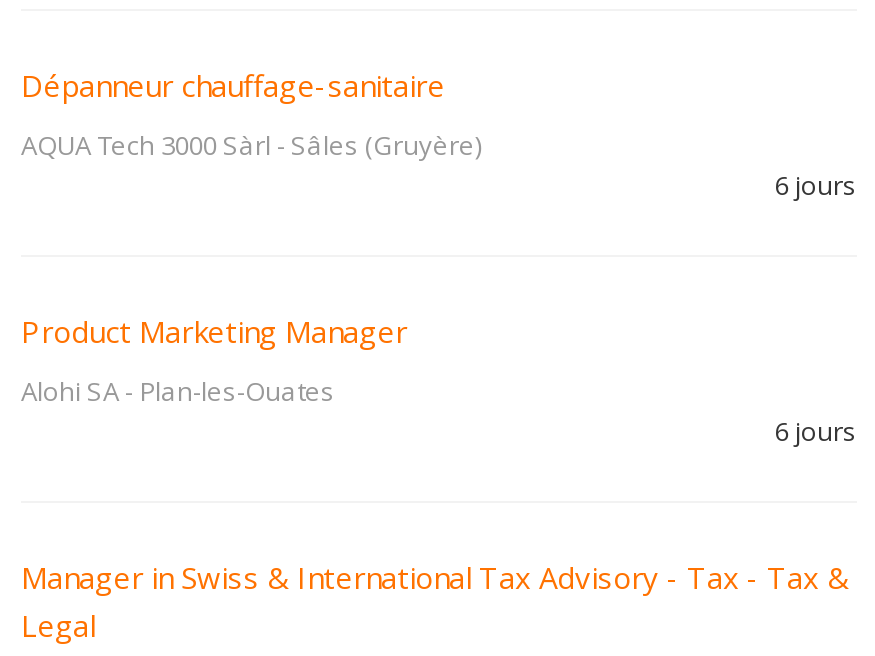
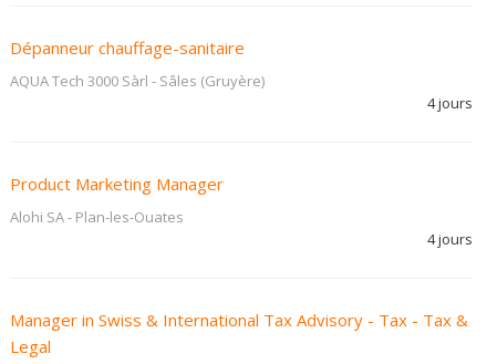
- 6 jours
+ 4 jours

- 6 jours
+ 4 jours
